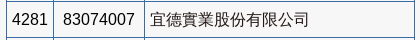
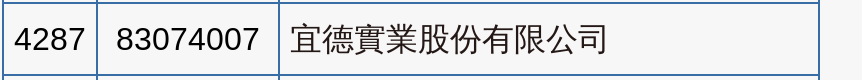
- 4281 83074007 宜德實業股份有限公司
+ 4287 83074007 宜德實業股份有限公司
